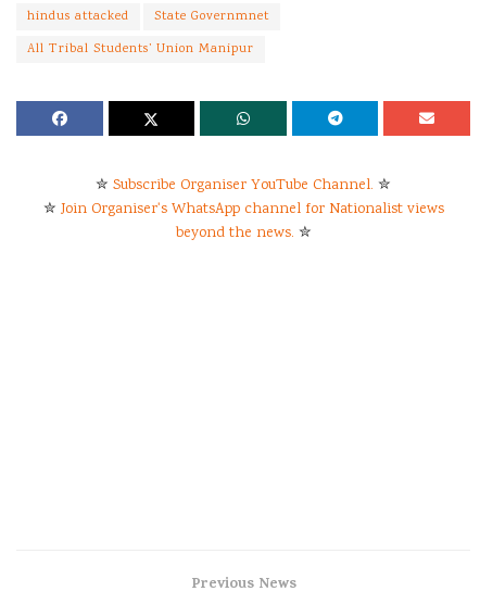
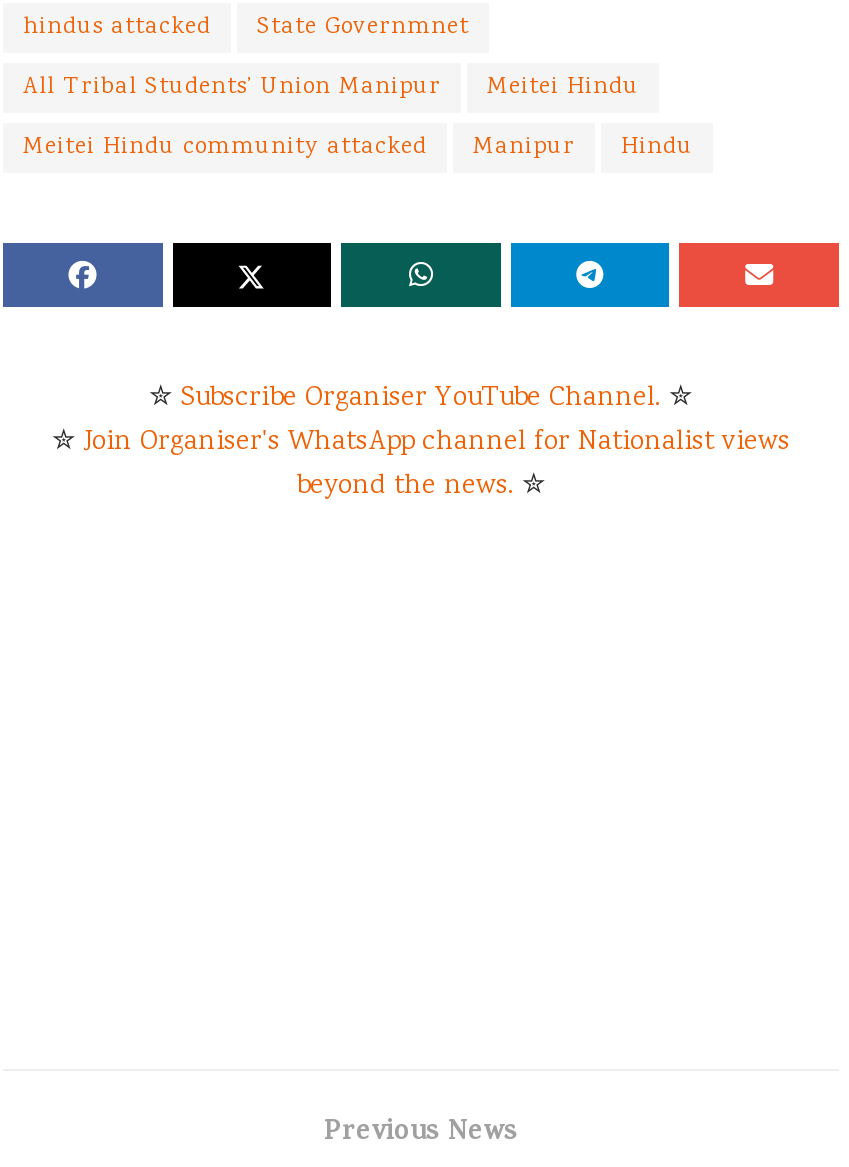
+ Meitei Hindu
+ Meitei Hindu community attacked
+ Manipur
+ Hindu
